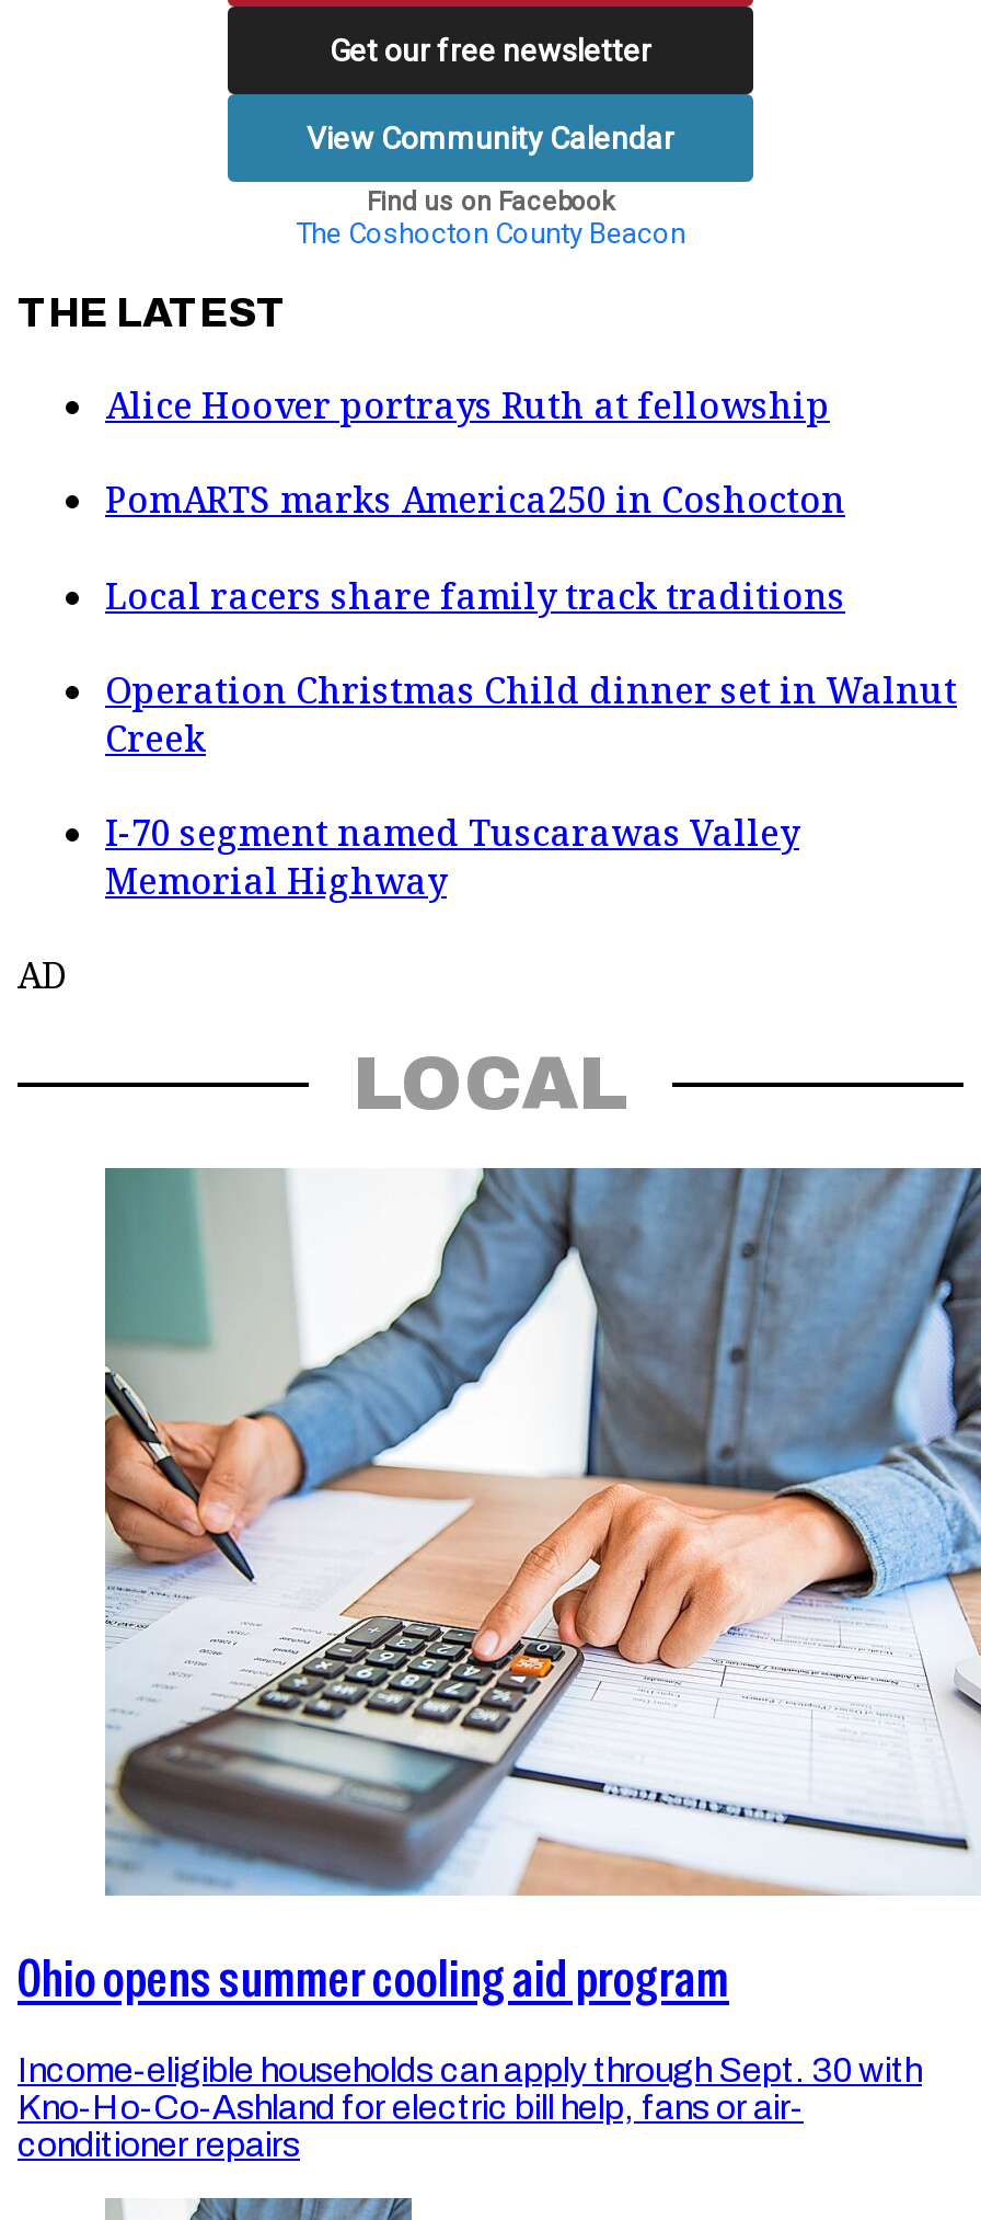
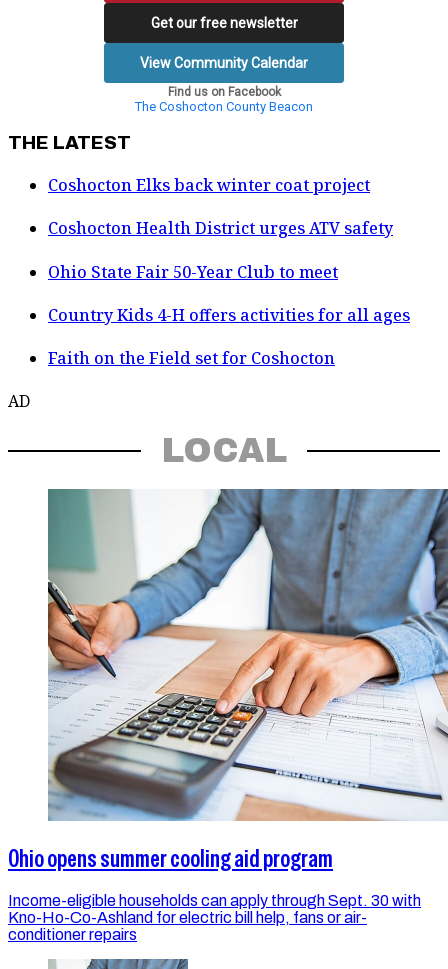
- Alice Hoover portrays Ruth at fellowship
+ Coshocton Elks back winter coat project

- PomARTS marks America250 in Coshocton
+ Coshocton Health District urges ATV safety

- Local racers share family track traditions
+ Ohio State Fair 50-Year Club to meet

- Operation Christmas Child dinner set in Walnut
- Creek
+ Country Kids 4-H offers activities for all ages

- I-70 segment named Tuscarawas Valley
- Memorial Highway
+ Faith on the Field set for Coshocton
